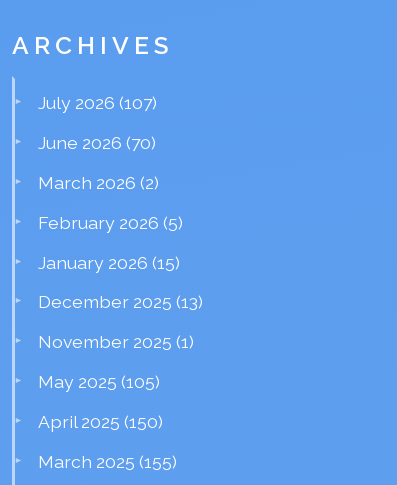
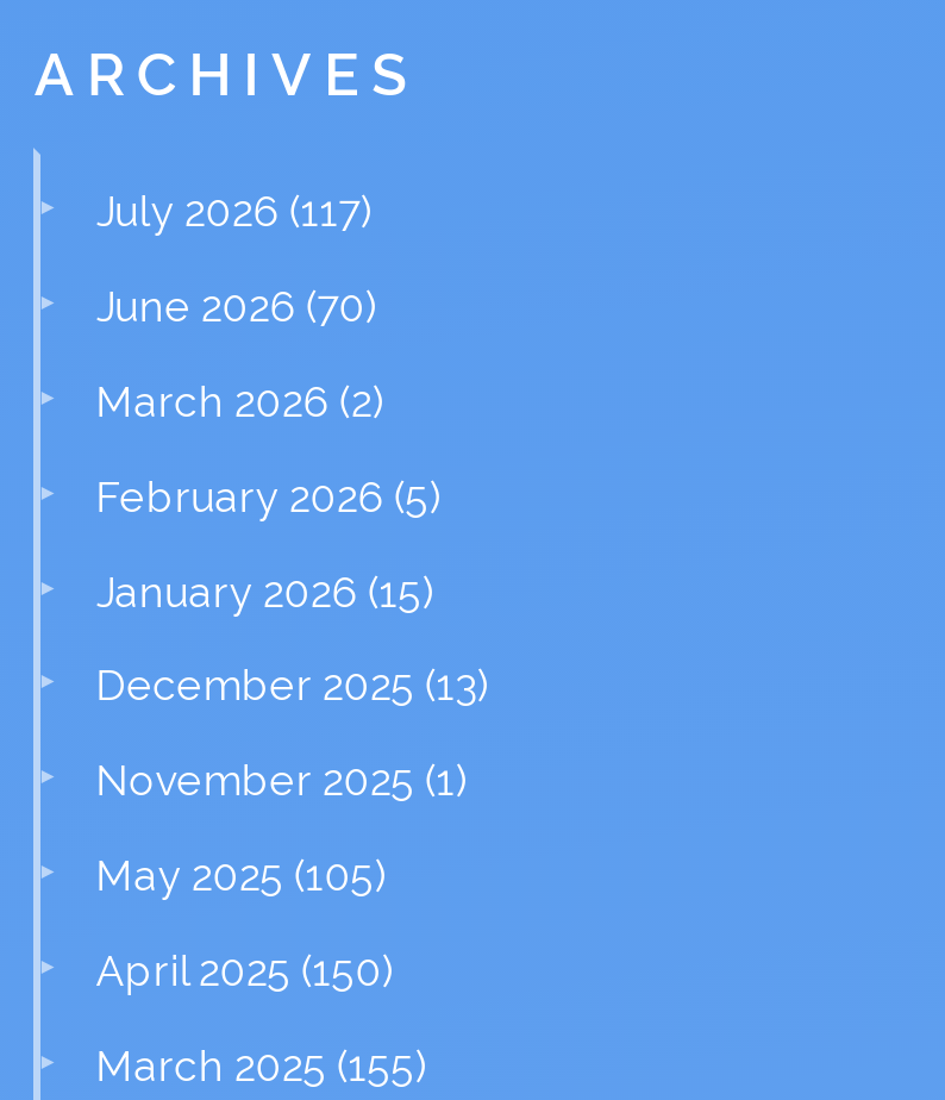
- July 2026 (107)
+ July 2026 (117)
